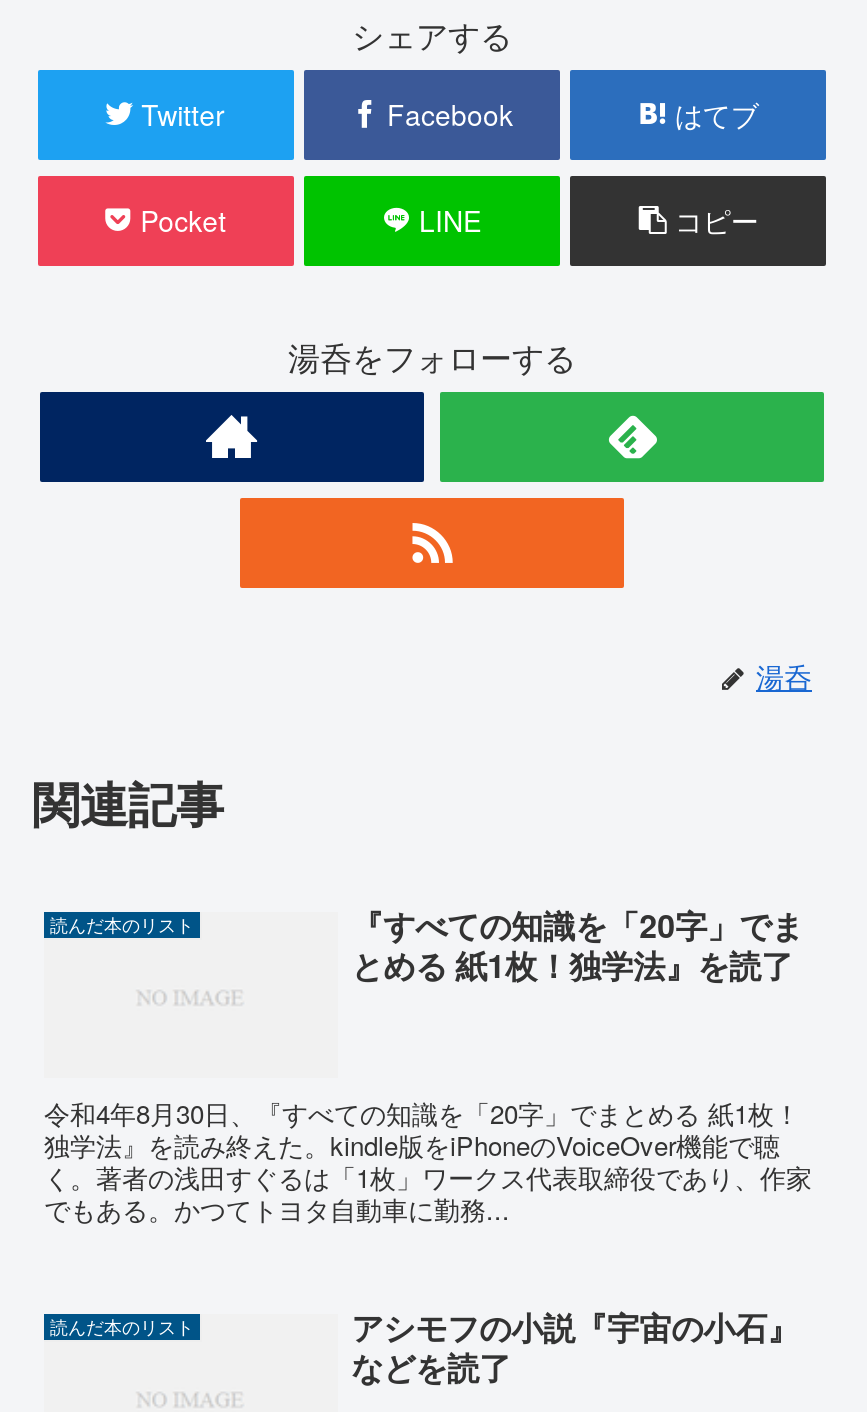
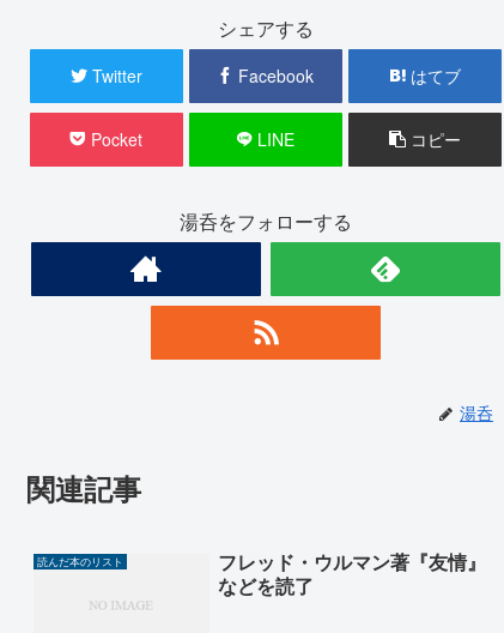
- 『すべての知識を「20字」でま
- とめる 紙1枚！独学法』を読了
- 令和4年8月30日、『すべての知識を「20字」でまとめる 紙1枚！
- 独学法』を読み終えた。kindle版をiPhoneのVoiceOver機能で聴
- く。著者の浅田すぐるは「1枚」ワークス代表取締役であり、作家
- でもある。かつてトヨタ自動車に勤務...
- 読んだ本のリスト
- アシモフの小説『宇宙の小石』
+ フレッド・ウルマン著『友情』
